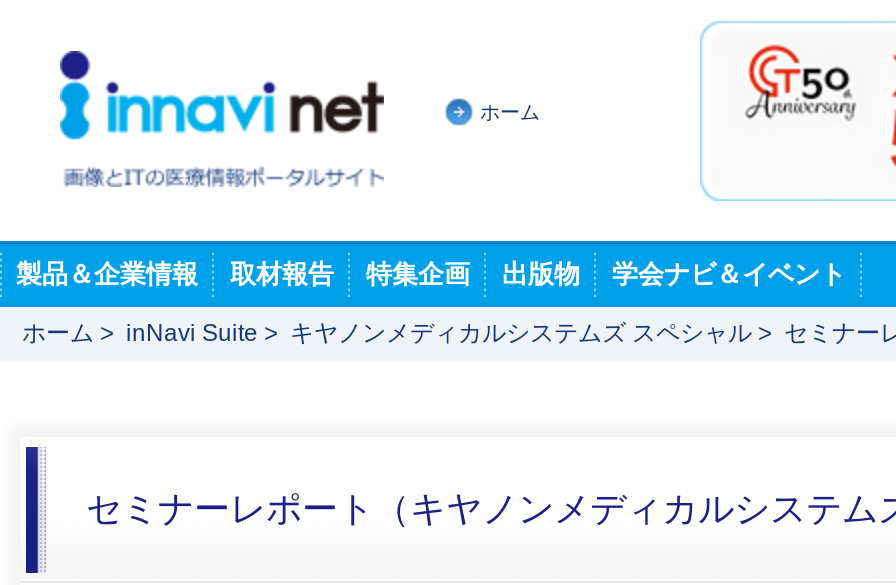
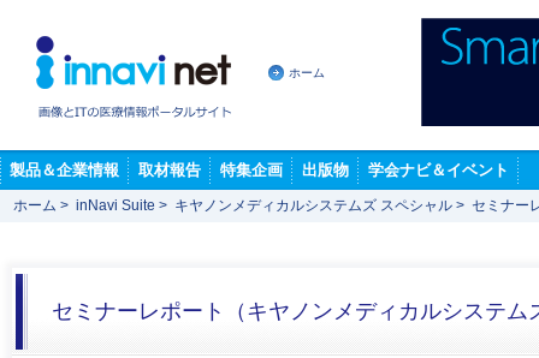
- [image]
+ [image]
